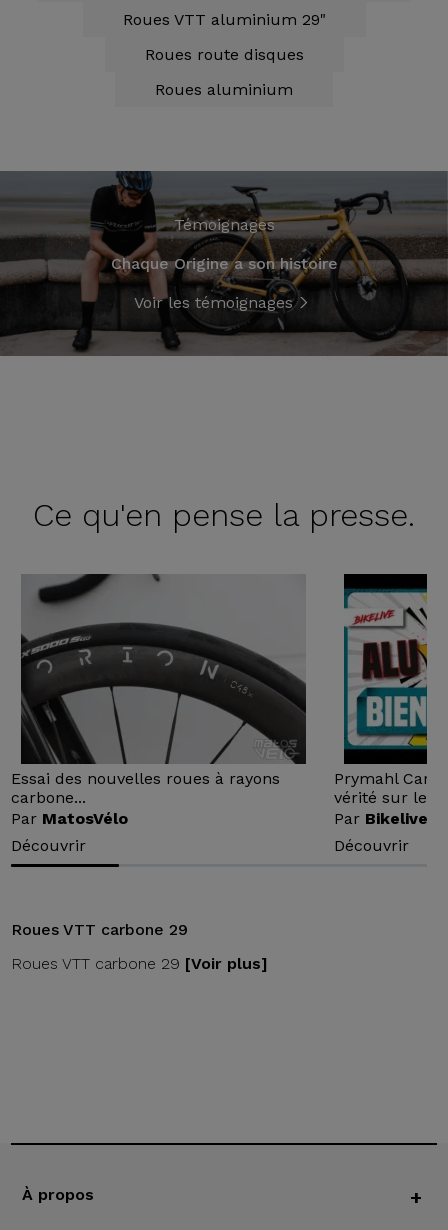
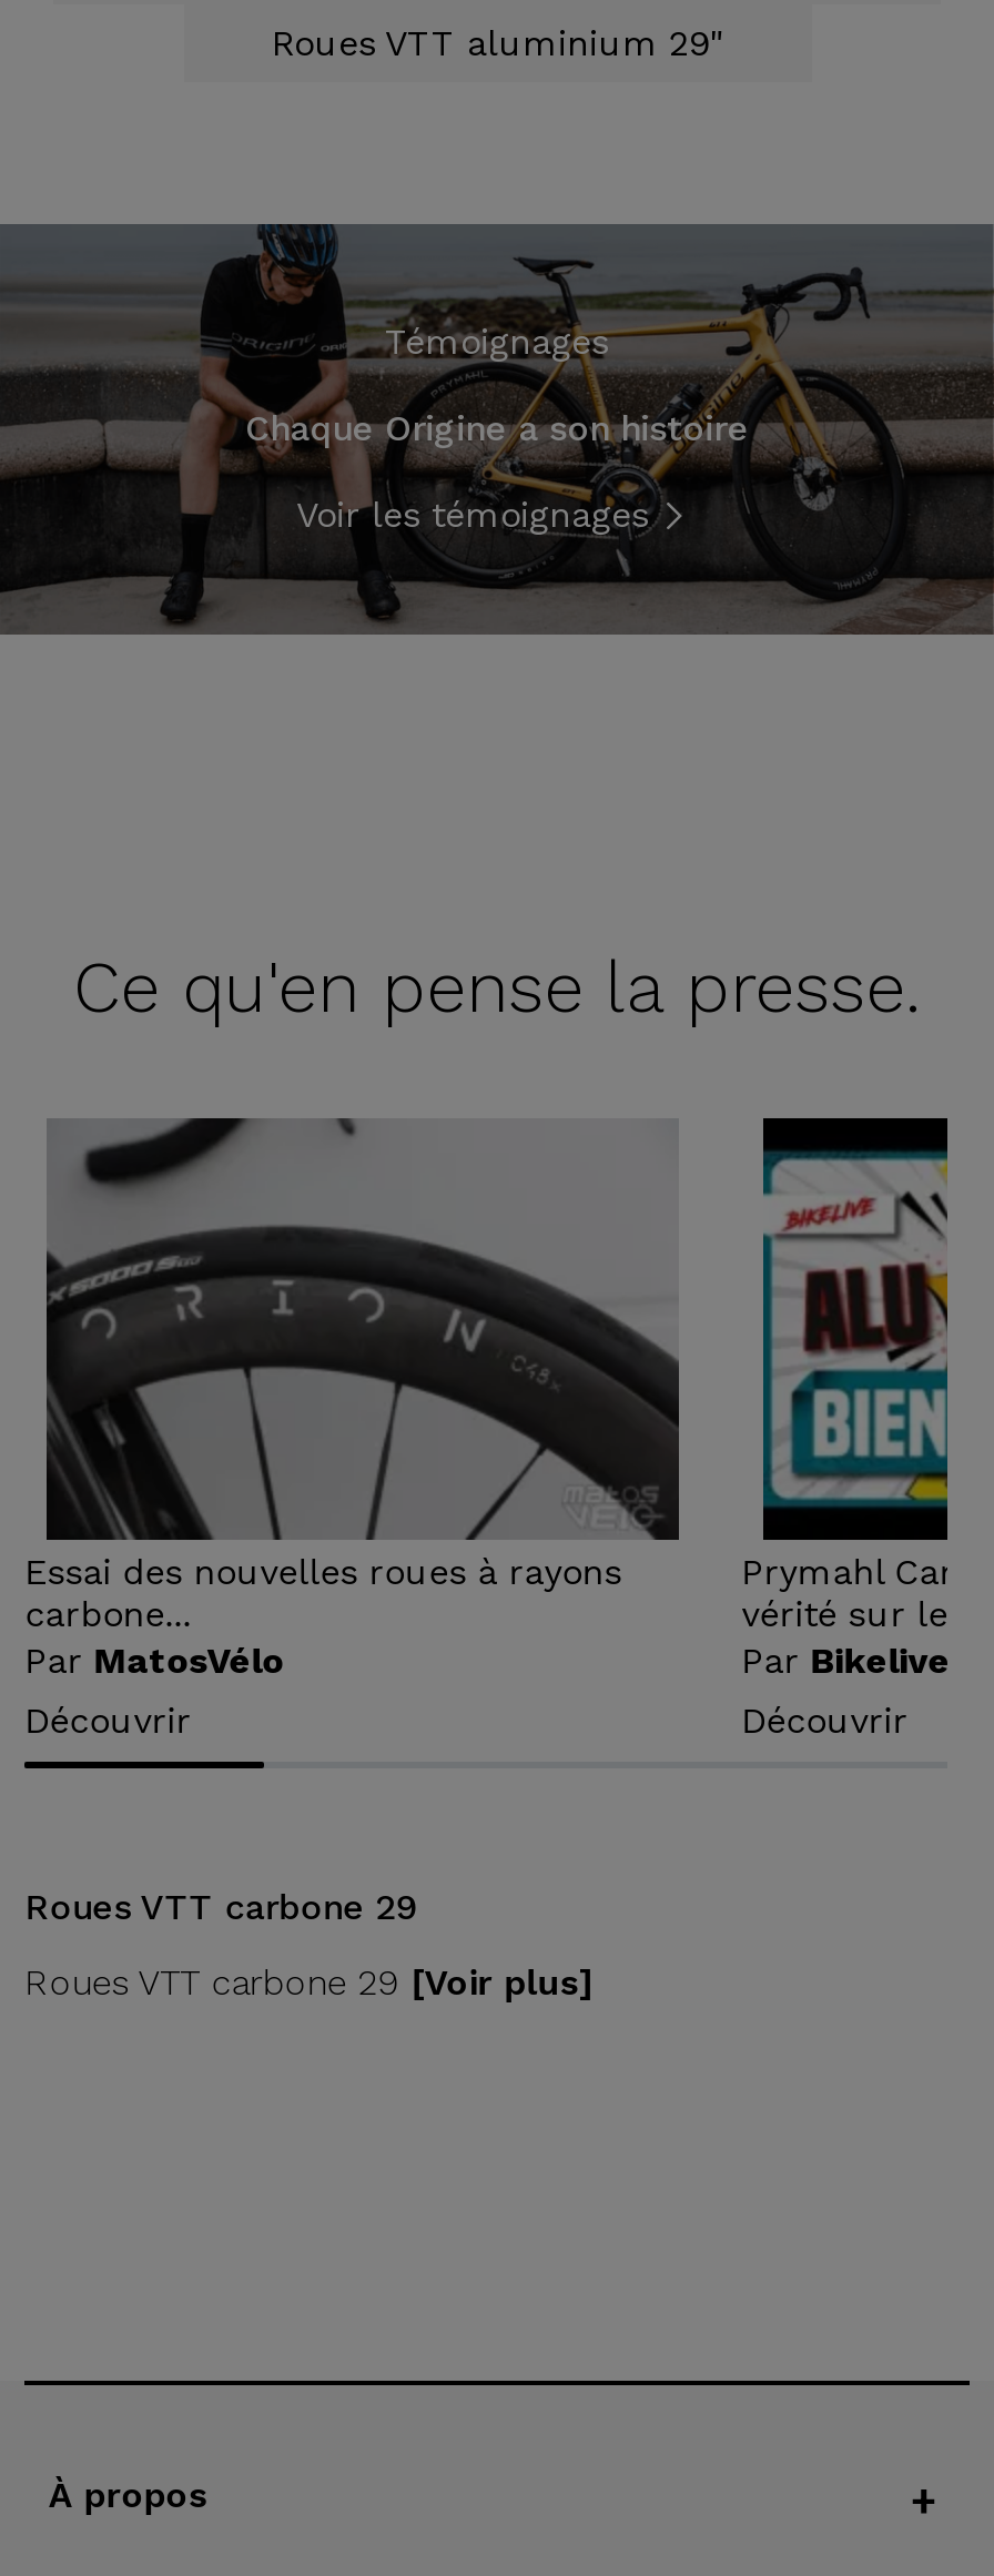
- Roues route disques
- Roues aluminium
